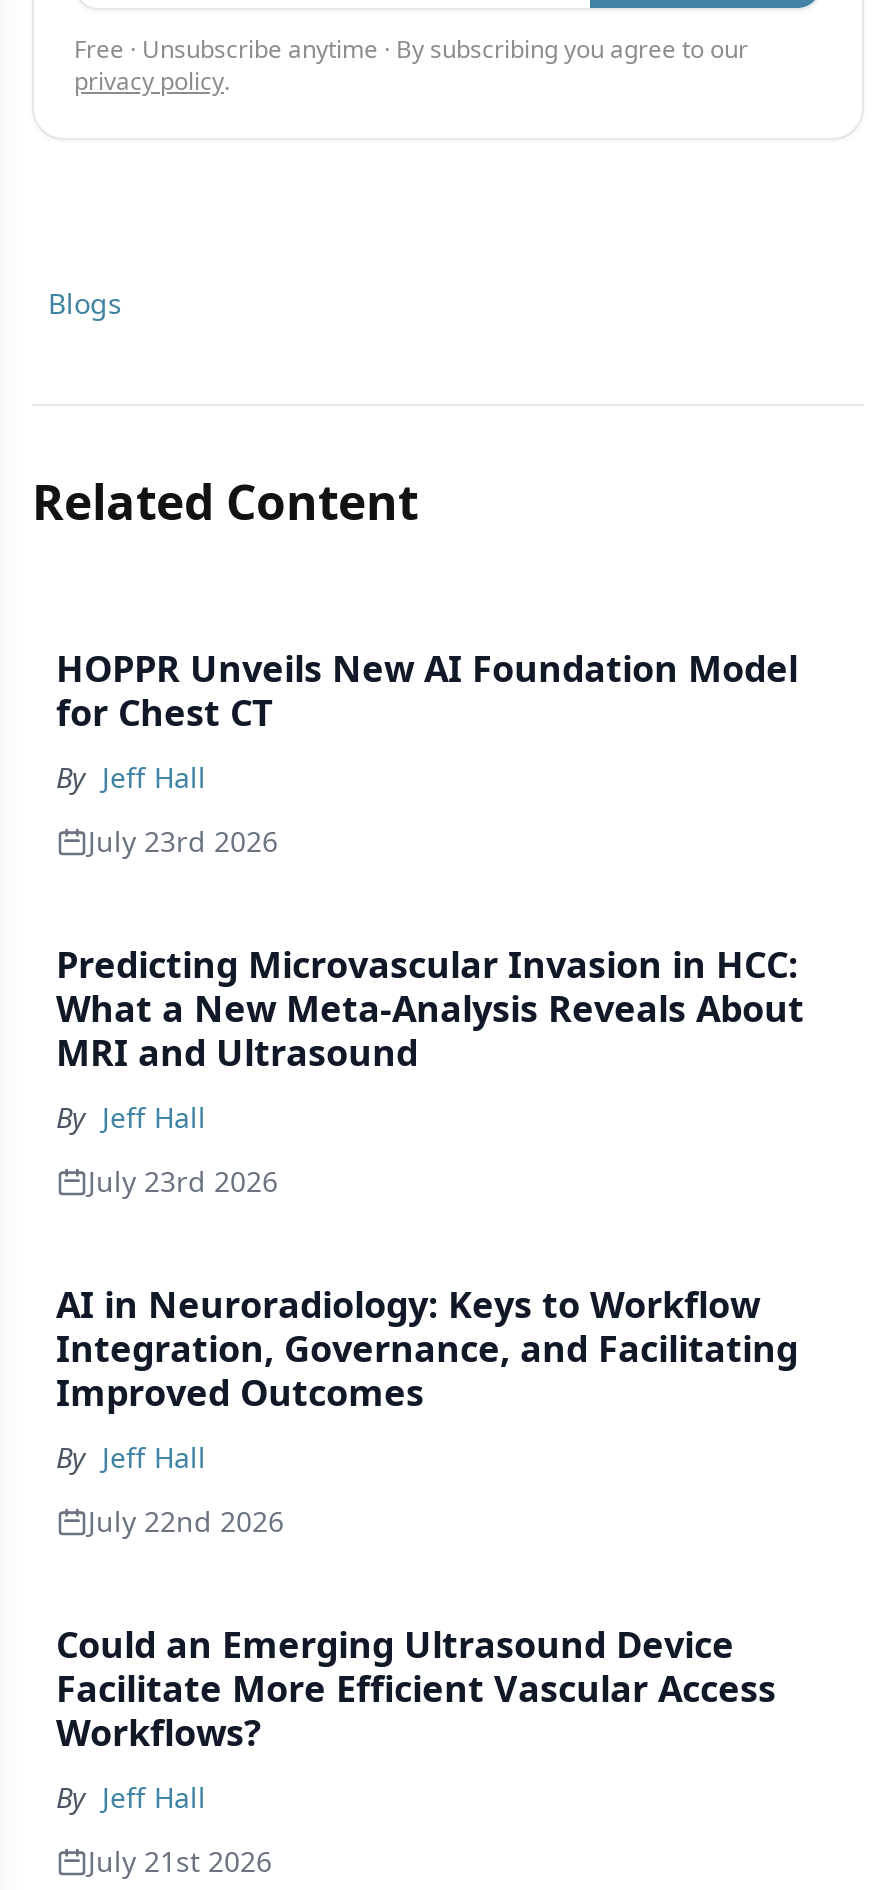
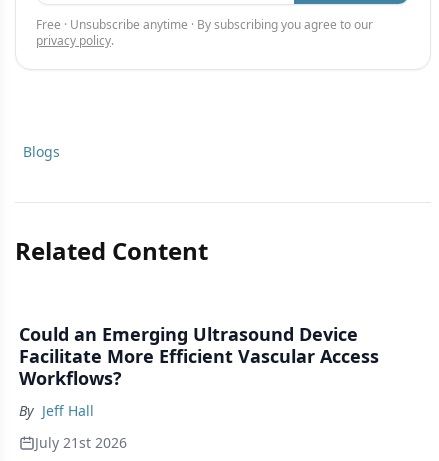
- HOPPR Unveils New AI Foundation Model
- for Chest CT
- By Jeff Hall
- July 23rd 2026
- Predicting Microvascular Invasion in HCC:
- What a New Meta-Analysis Reveals About
- MRI and Ultrasound
- By Jeff Hall
- July 23rd 2026
- AI in Neuroradiology: Keys to Workflow
- Integration, Governance, and Facilitating
- Improved Outcomes
- By Jeff Hall
- July 22nd 2026
